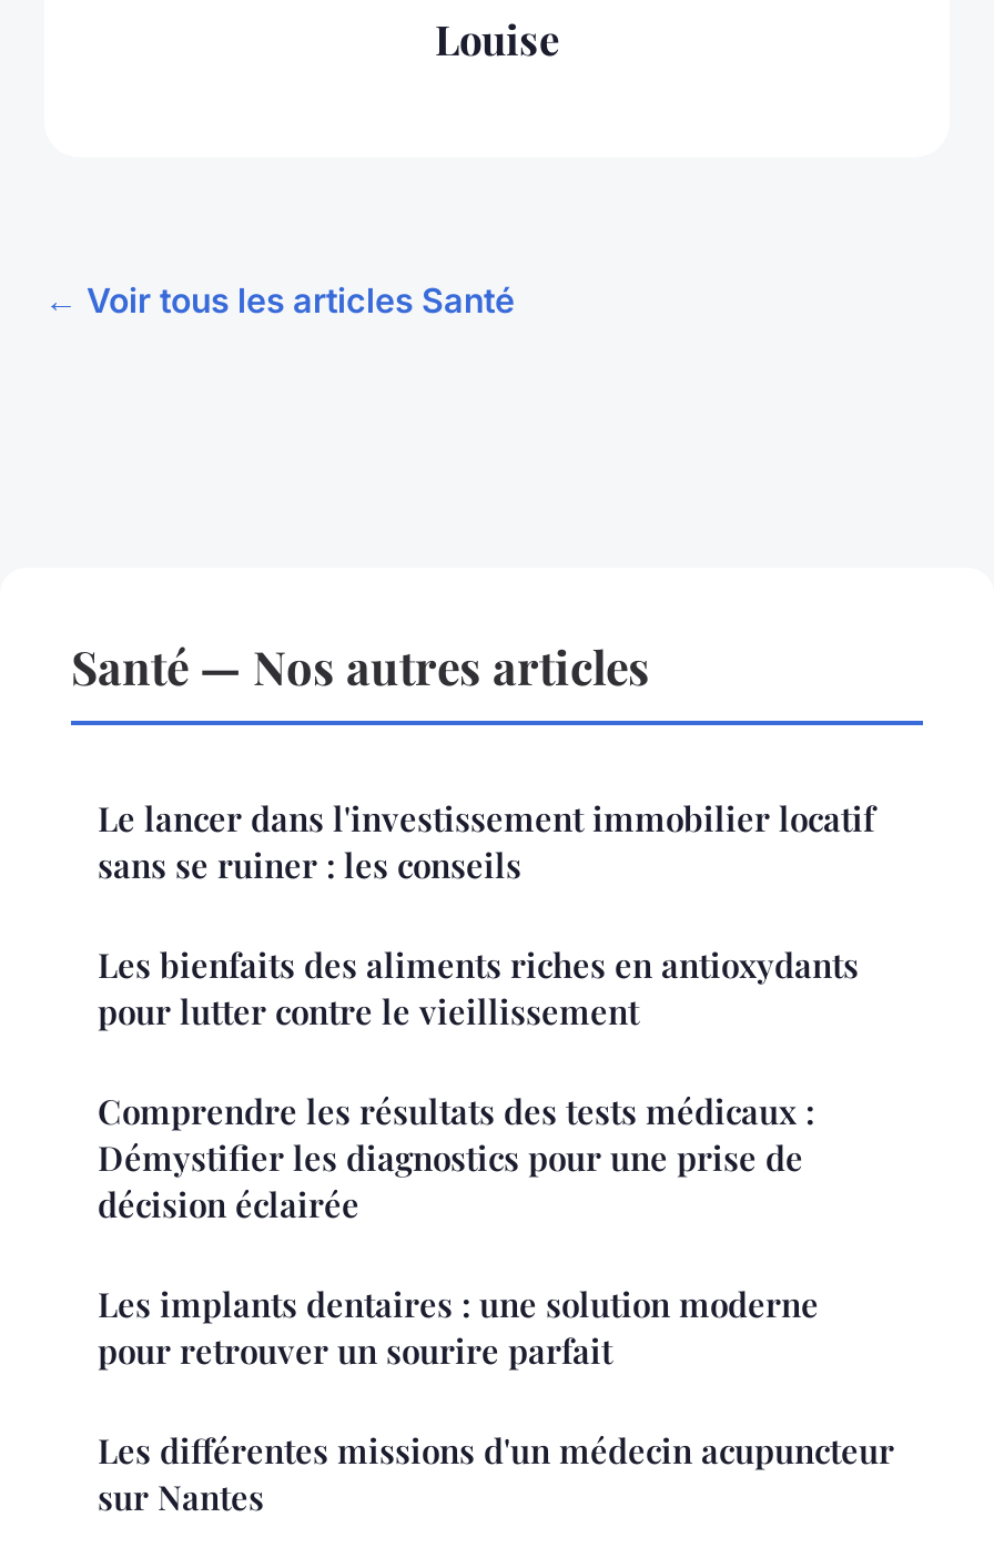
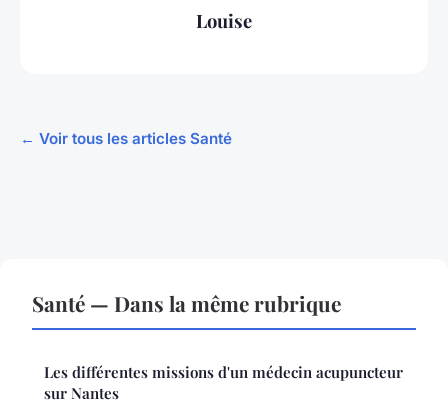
- Santé — Nos autres articles
- Le lancer dans l'investissement immobilier locatif
- sans se ruiner : les conseils
- Les bienfaits des aliments riches en antioxydants
- pour lutter contre le vieillissement
- Comprendre les résultats des tests médicaux :
- Démystifier les diagnostics pour une prise de
- décision éclairée
- Les implants dentaires : une solution moderne
- pour retrouver un sourire parfait
+ Santé — Dans la même rubrique
